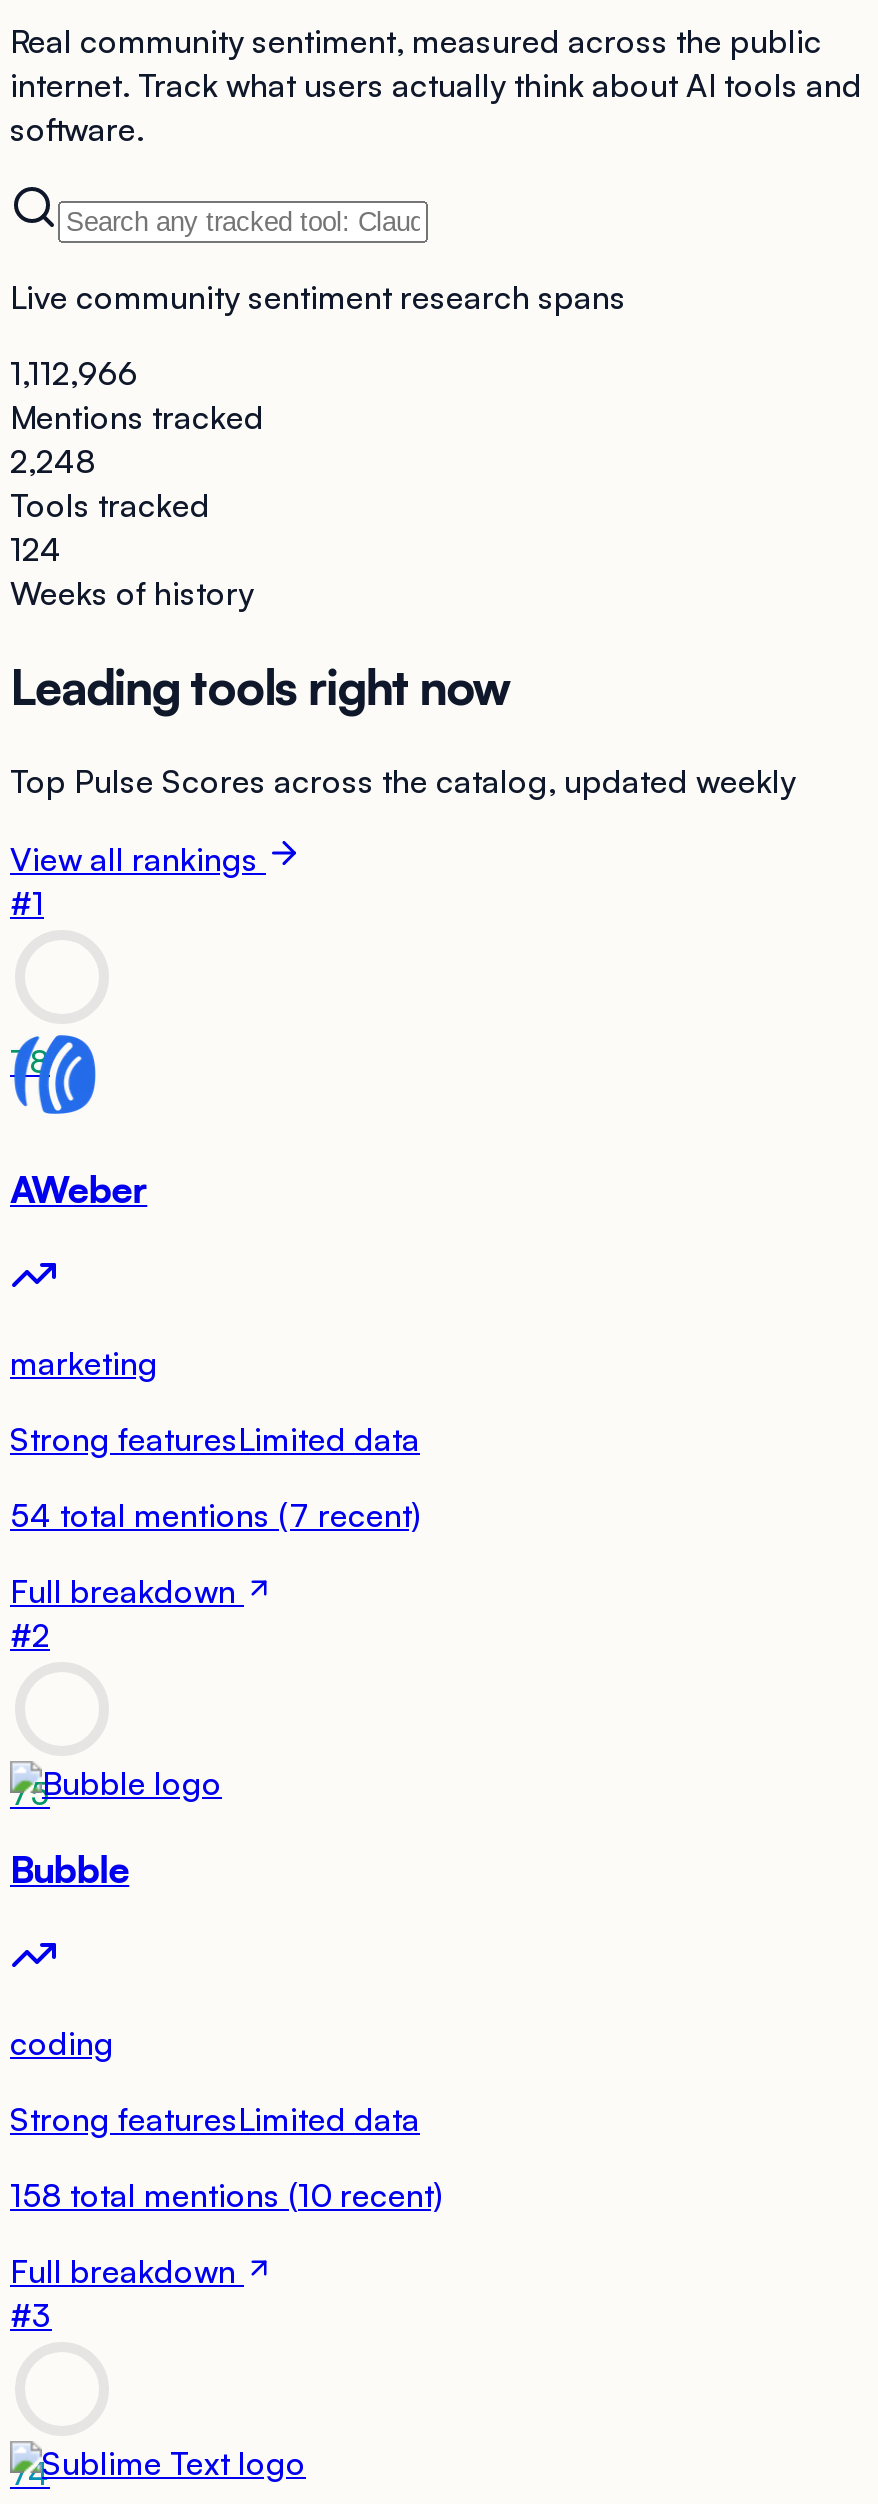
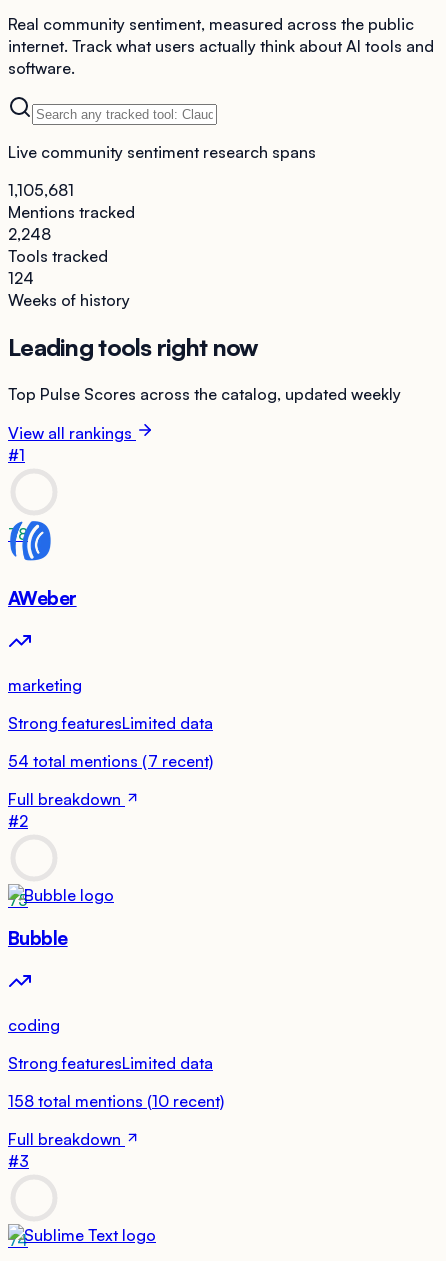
- 1,112,966
+ 1,105,681
